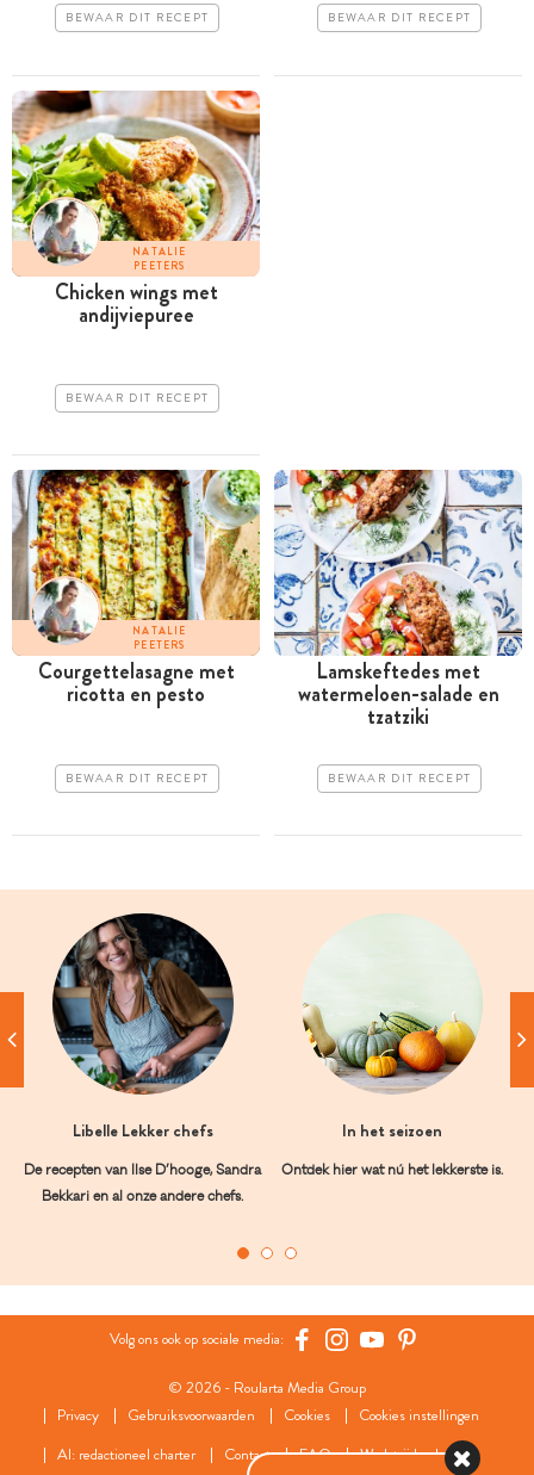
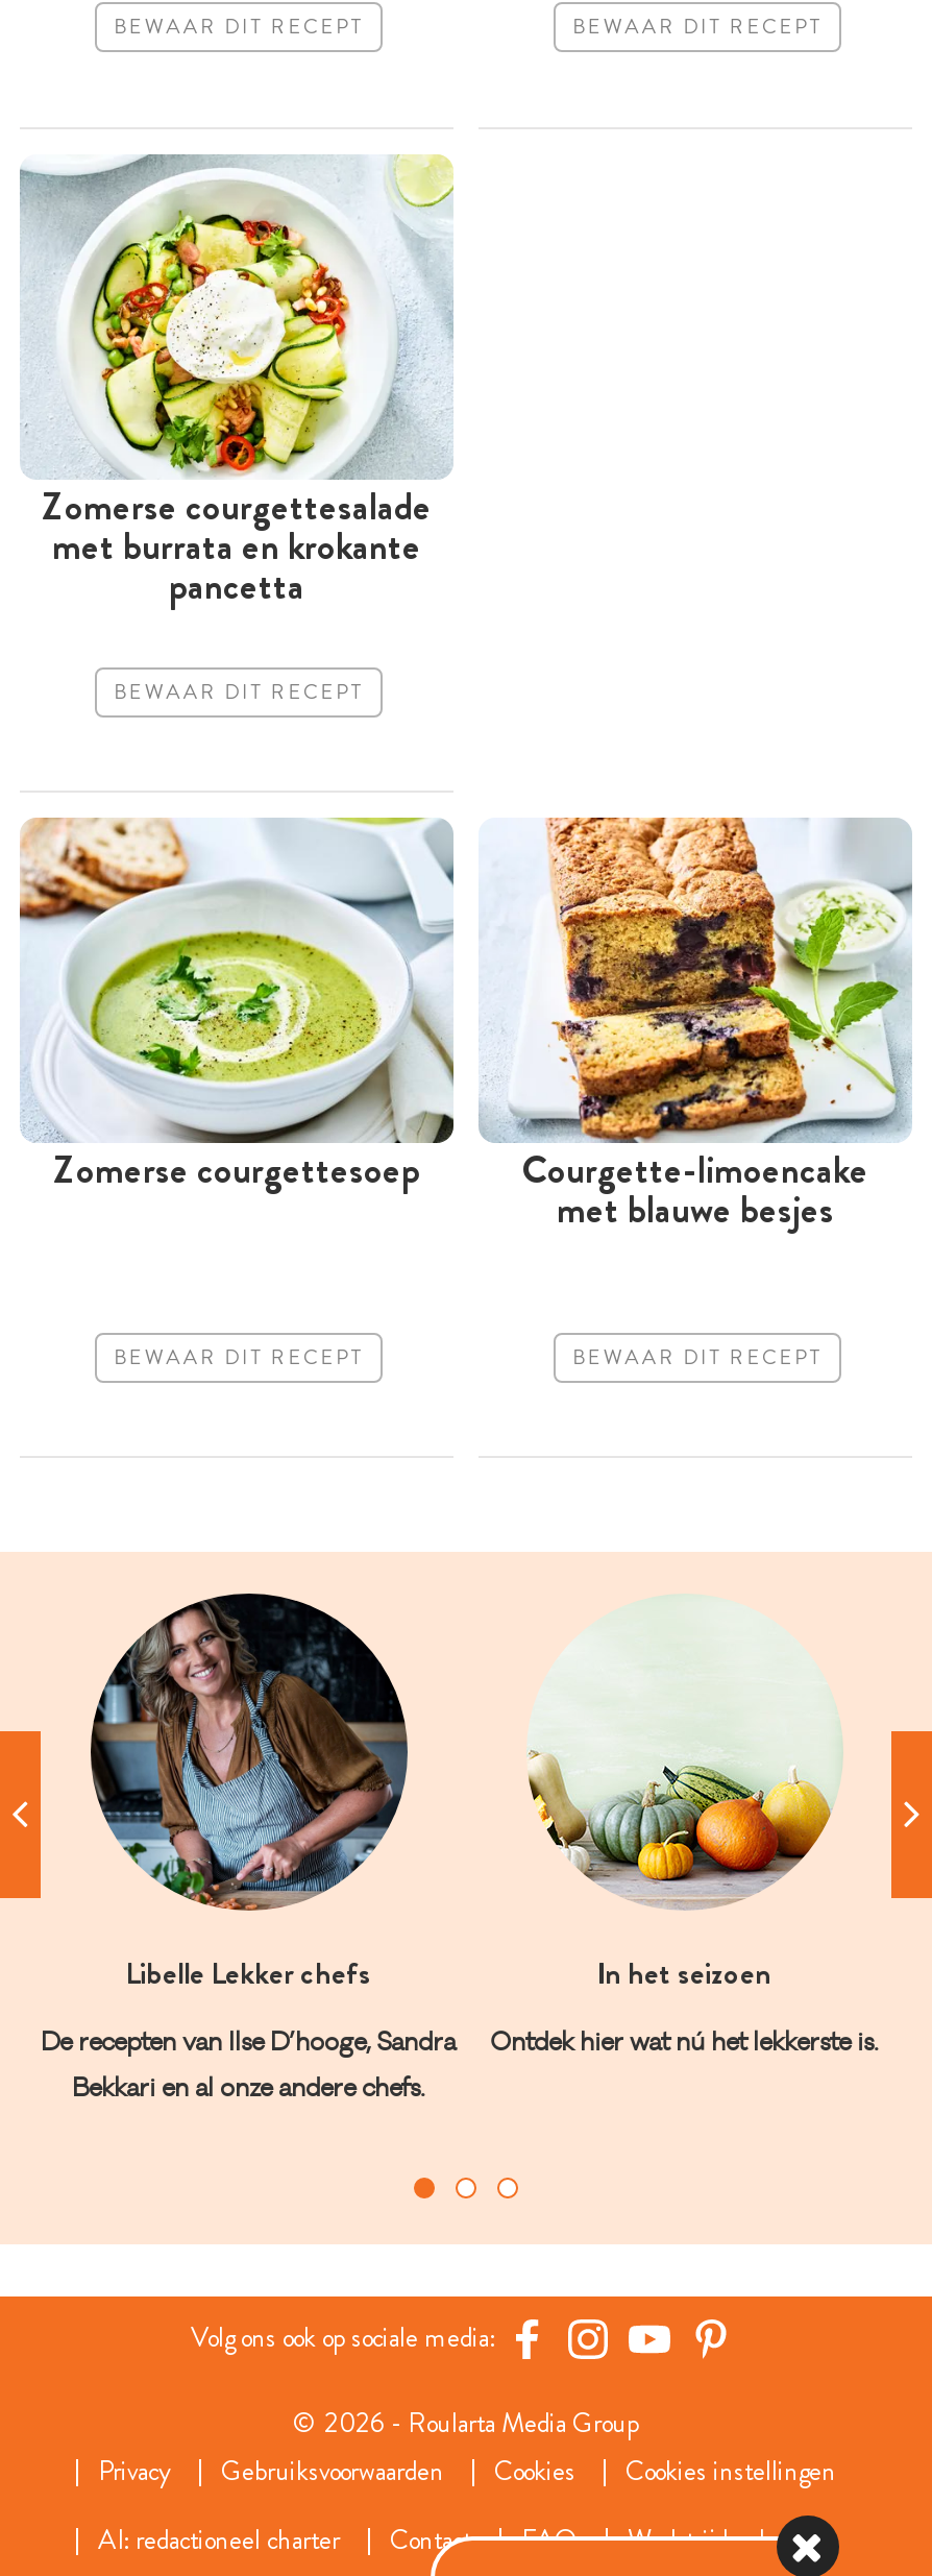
- [image]
- NATALIE
- PEETERS
- Chicken wings met
- andijviepuree
+ [image]
+ Zomerse courgettesalade
+ met burrata en krokante
+ pancetta

- [image]
- NATALIE
- PEETERS
- Courgettelasagne met
- ricotta en pesto
+ [image]
+ Zomerse courgettesoep

- [image]
- Lamskeftedes met
- watermeloen-salade en
- tzatziki
+ [image]
+ Courgette-limoencake
+ met blauwe besjes
